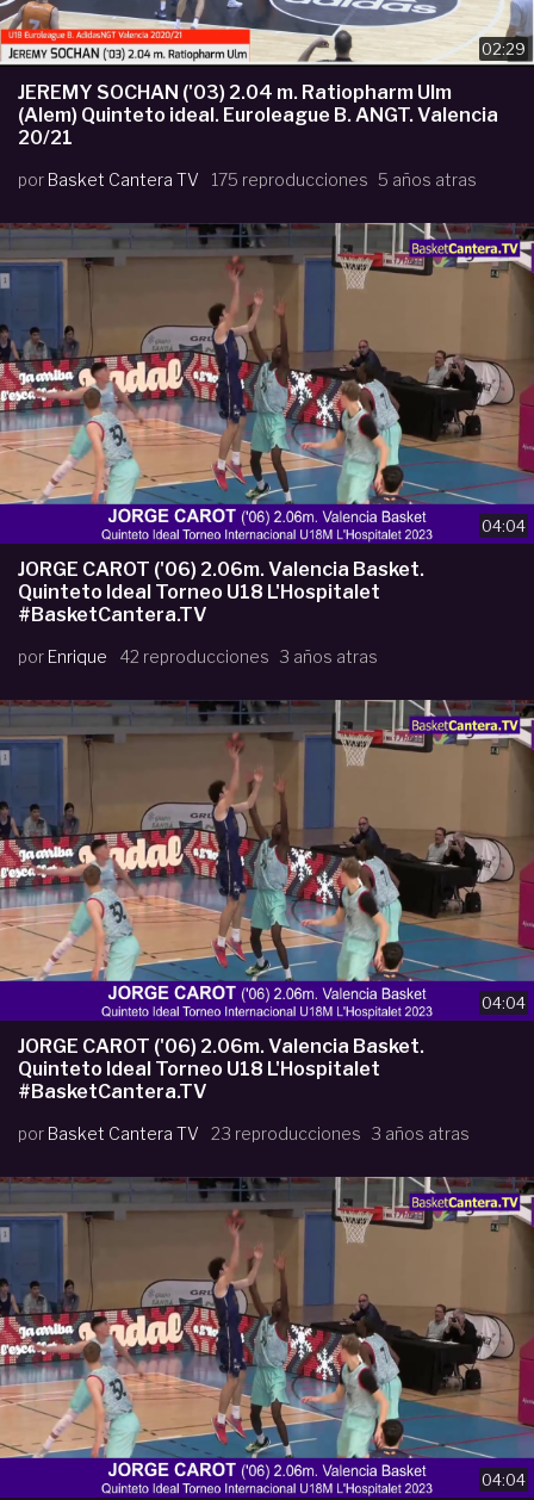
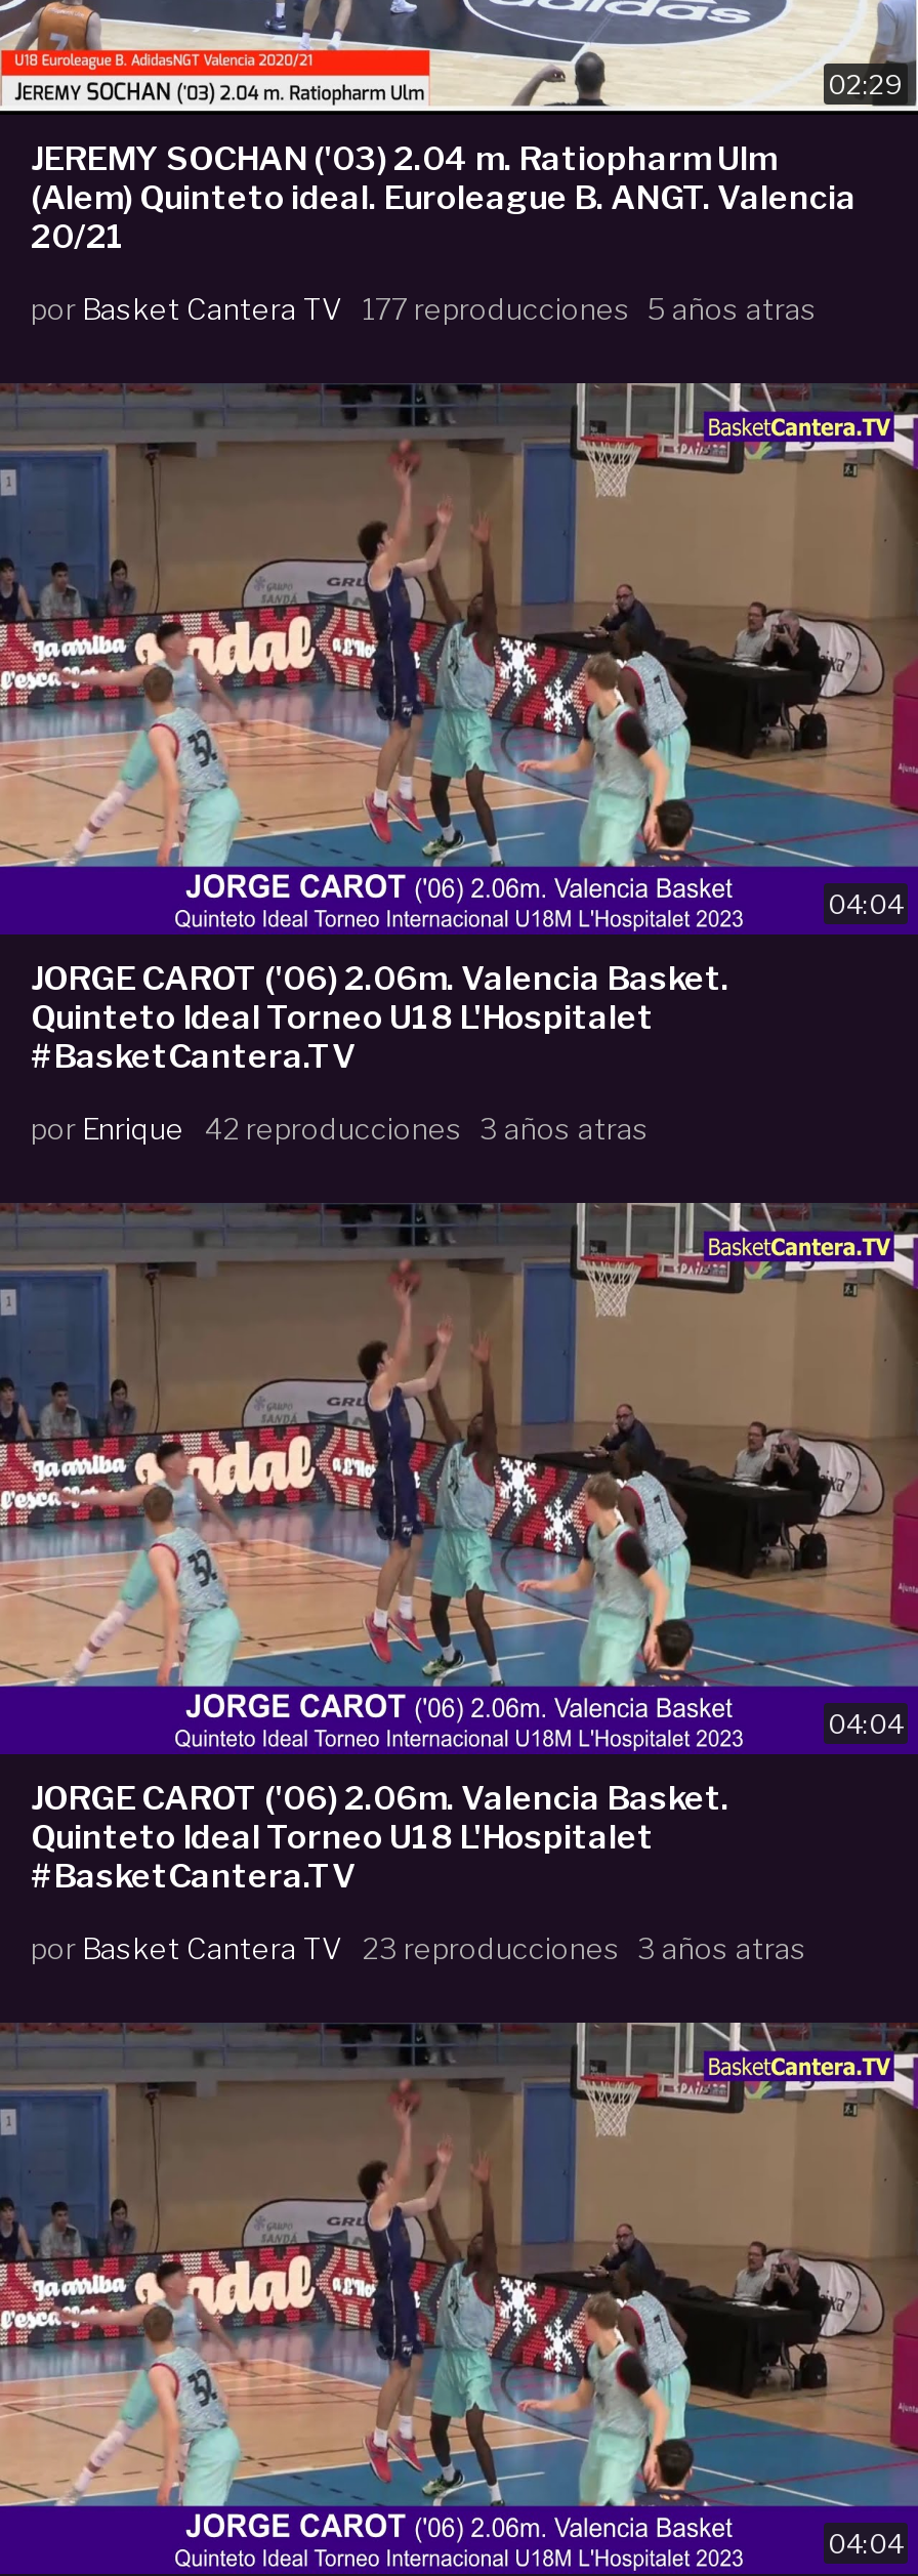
- por Basket Cantera TV 175 reproducciones 5 años atras
+ por Basket Cantera TV 177 reproducciones 5 años atras
